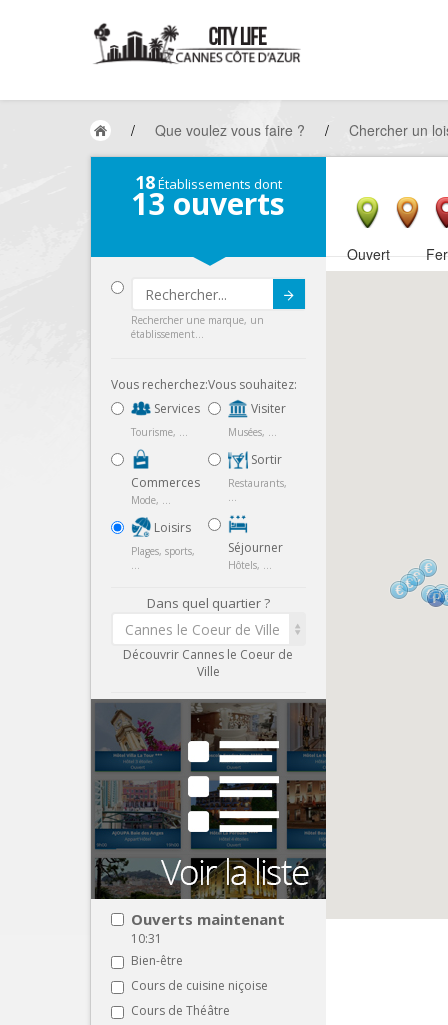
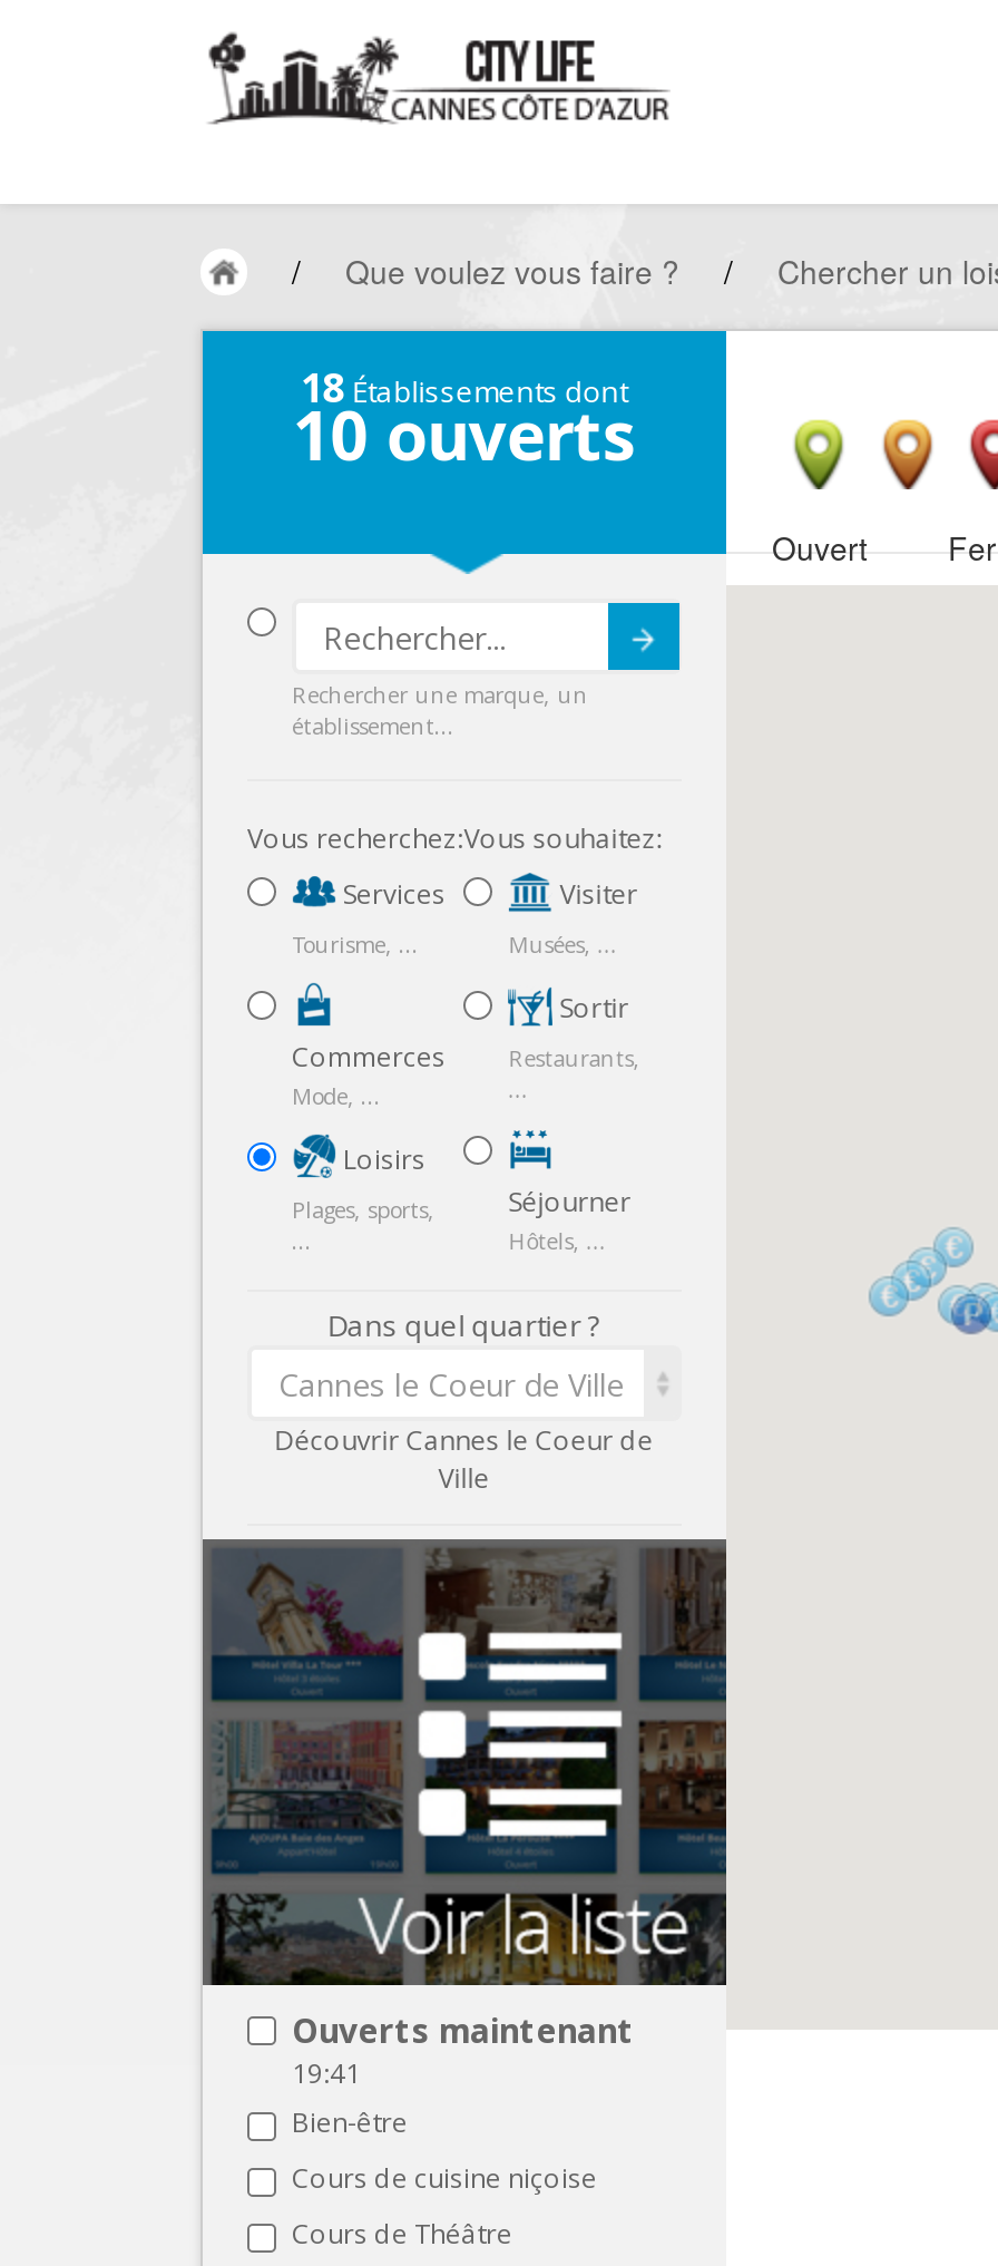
- 13ouverts
+ 10ouverts

- 10:31
+ 19:41
